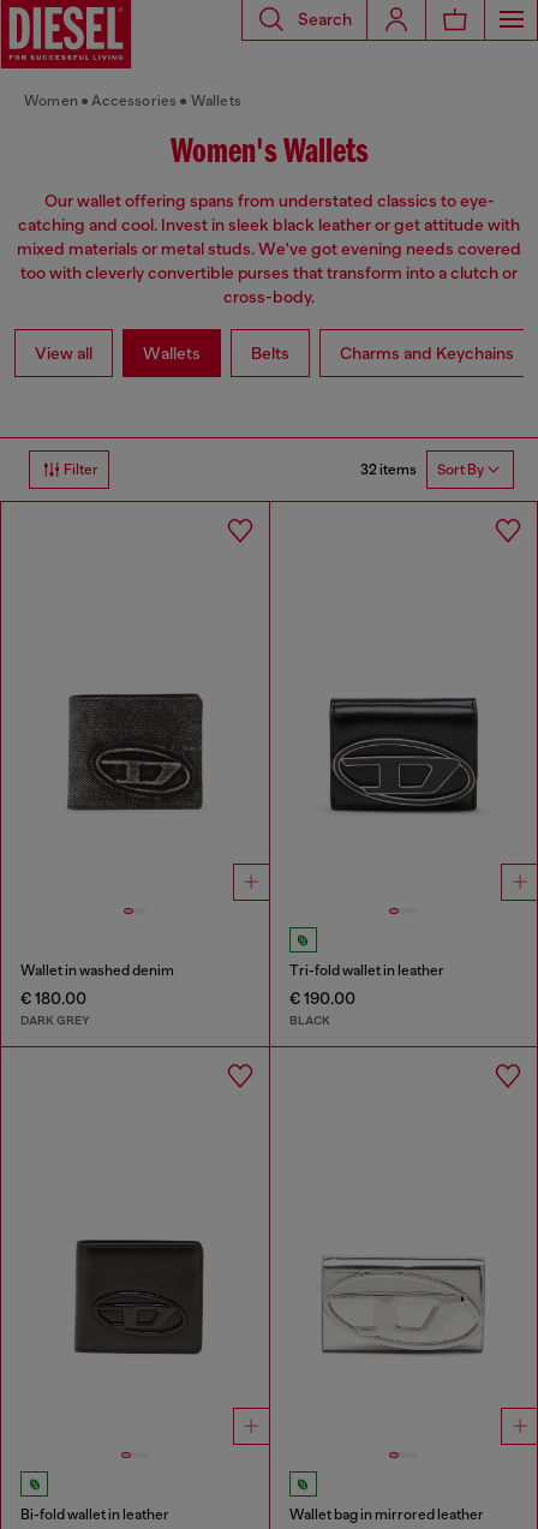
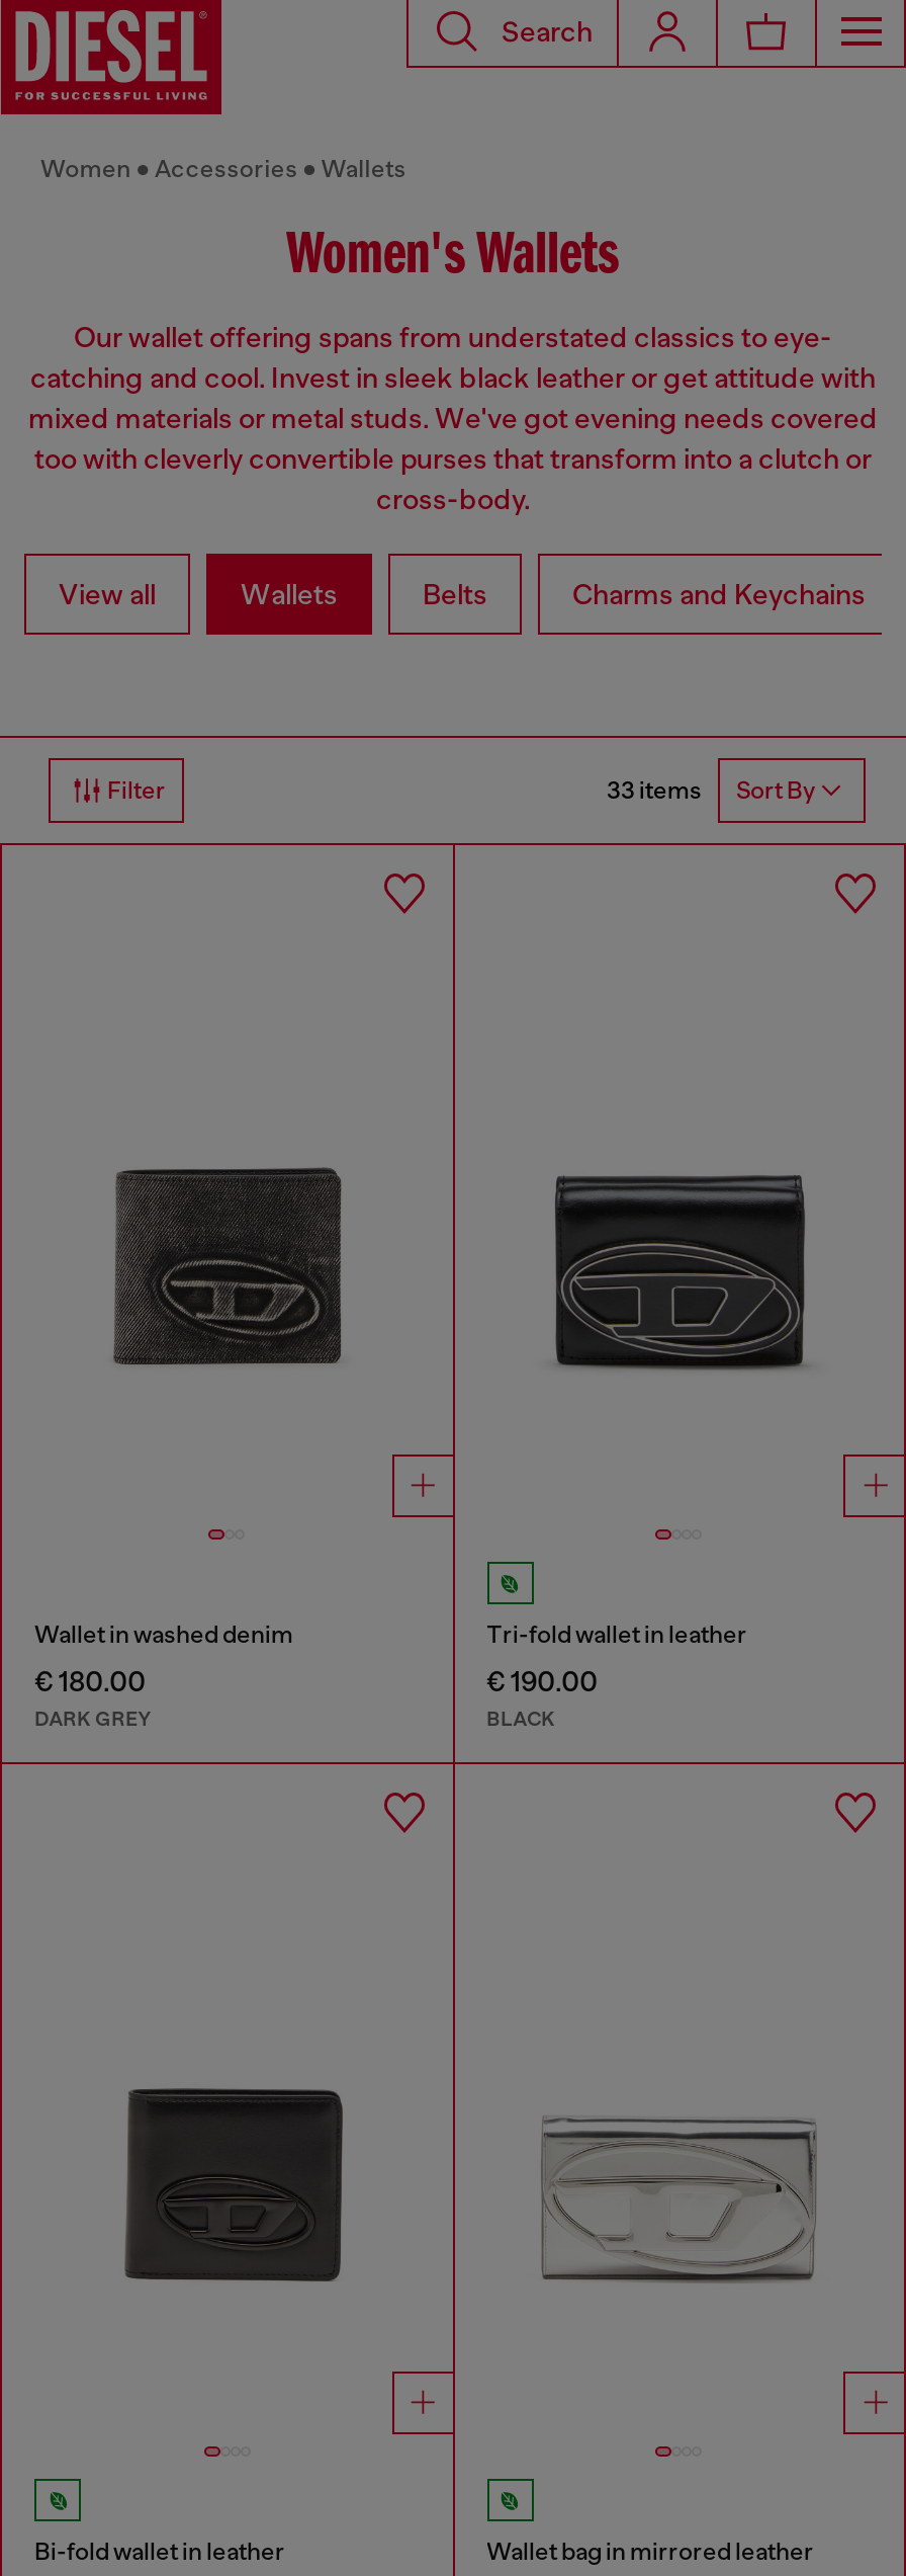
- 32 items Sort By
+ 33 items Sort By
